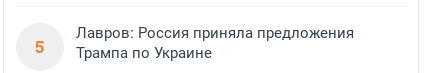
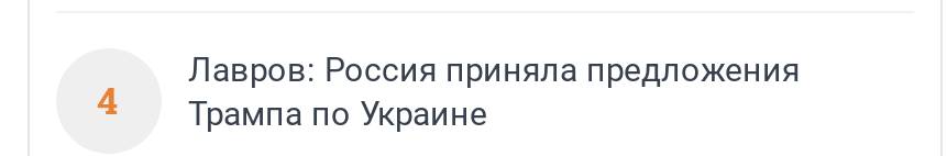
- 5 Трампа по Украине
+ 4 Трампа по Украине
